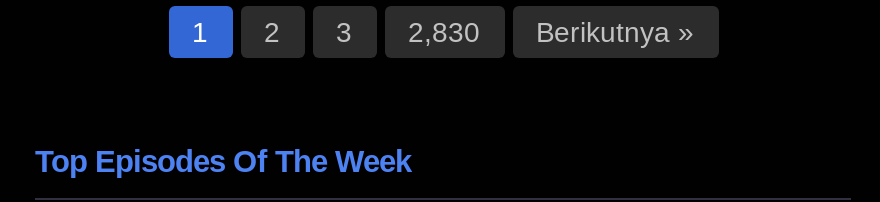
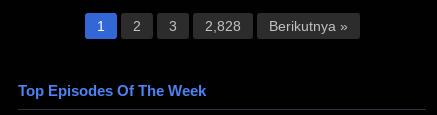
- 1 2 3 2,830 Berikutnya »
+ 1 2 3 2,828 Berikutnya »
